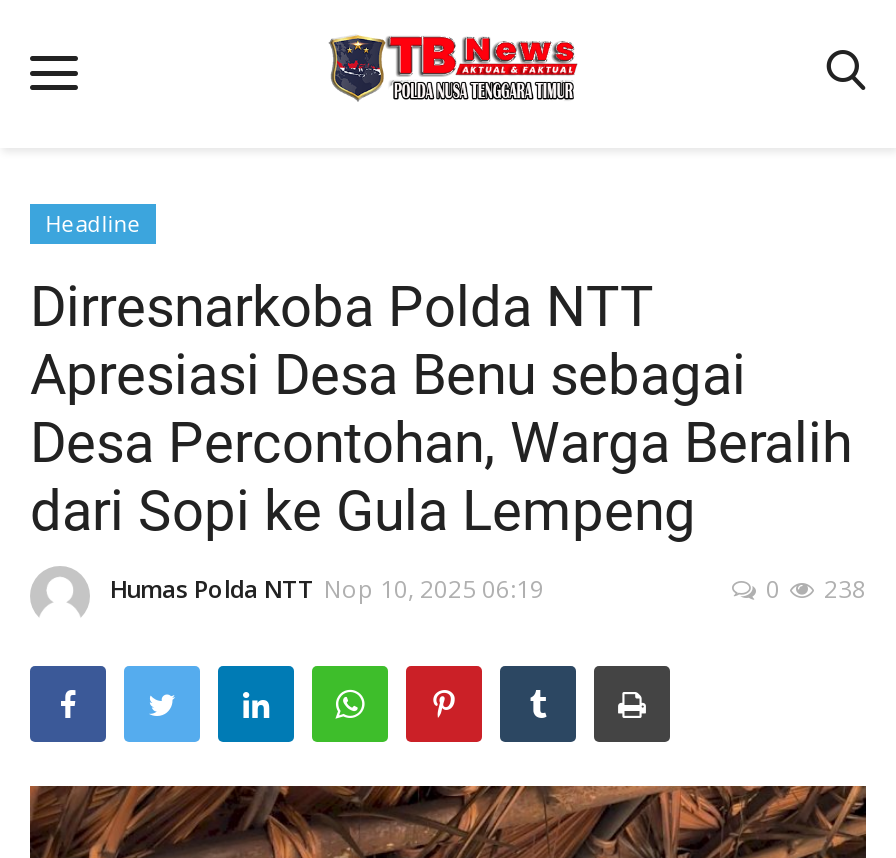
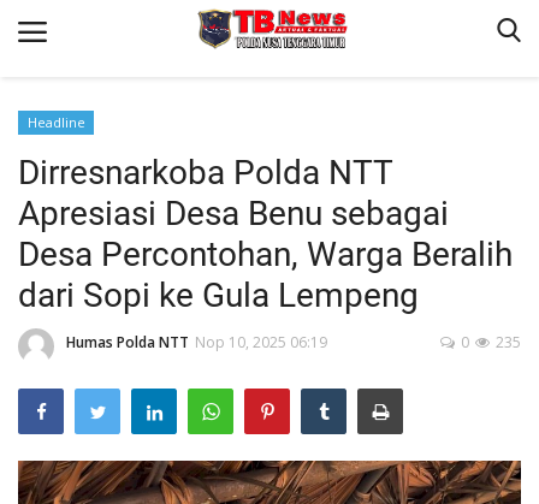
- 0 238
+ 0 235
